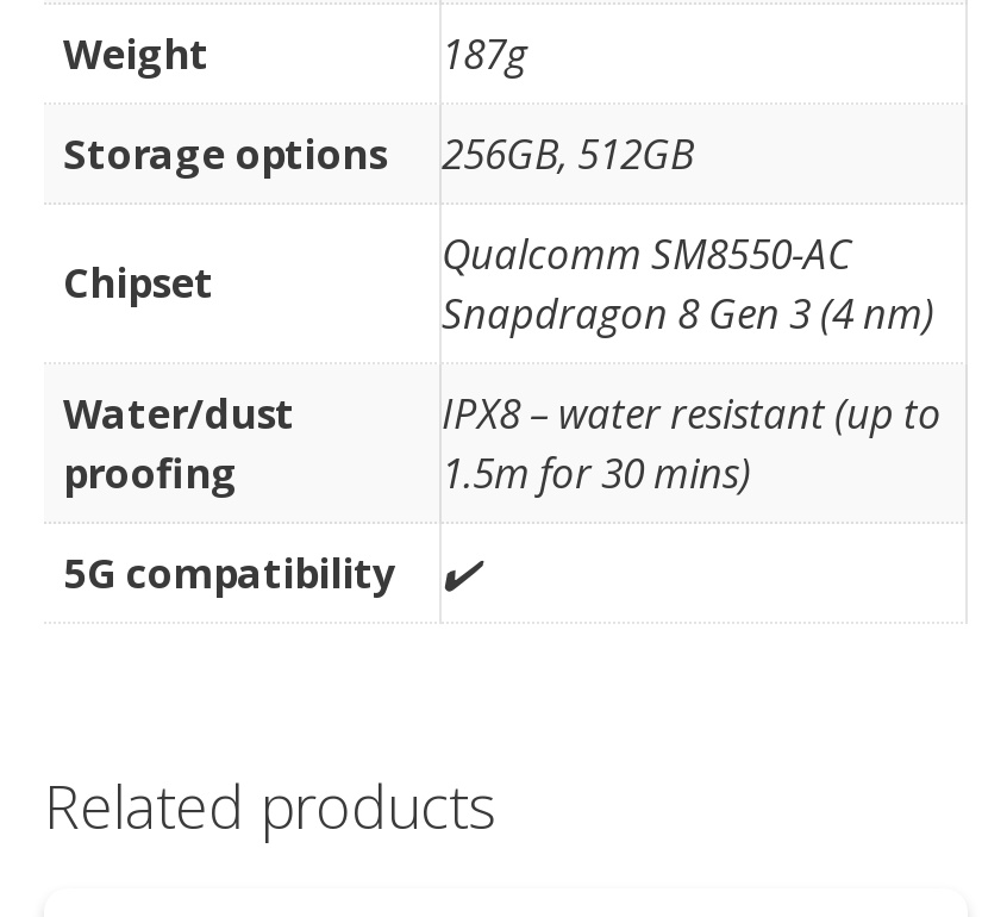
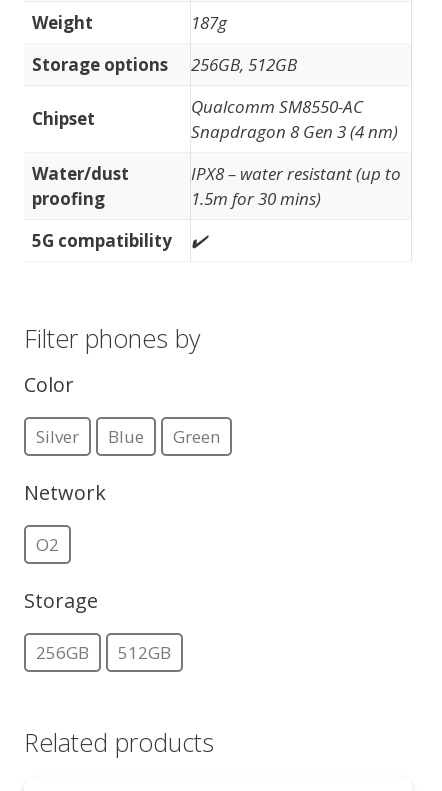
+ Filter phones by
+ Color
+ Silver
+ Blue
+ Green
+ Network
+ O2
+ Storage
+ 256GB
+ 512GB
